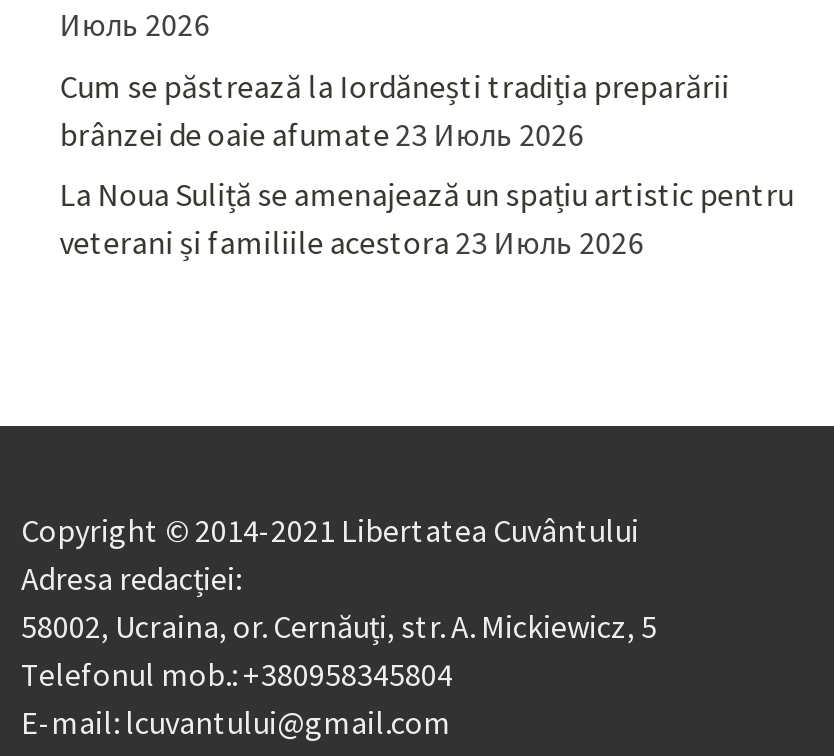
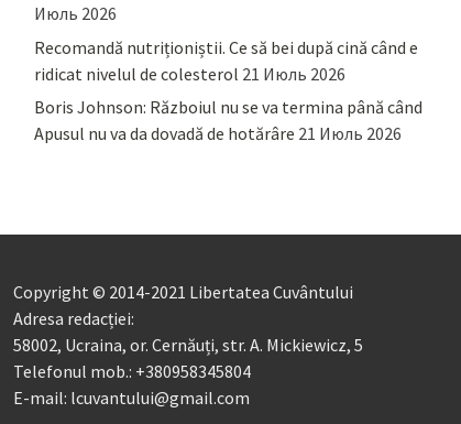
- Cum se păstrează la Iordănești tradiția preparării
- brânzei de oaie afumate 23 Июль 2026
+ Recomandă nutriționiștii. Ce să bei după cină când e
+ ridicat nivelul de colesterol 21 Июль 2026

- La Noua Suliță se amenajează un spațiu artistic pentru
- veterani și familiile acestora 23 Июль 2026
+ Boris Johnson: Războiul nu se va termina până când
+ Apusul nu va da dovadă de hotărâre 21 Июль 2026
